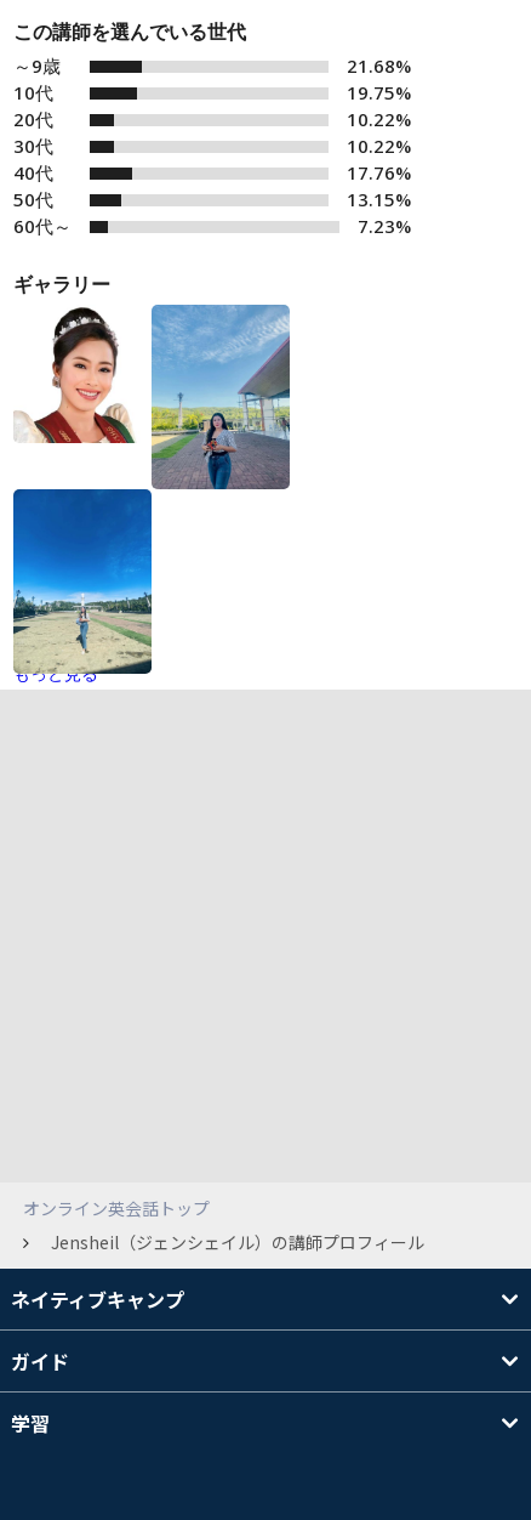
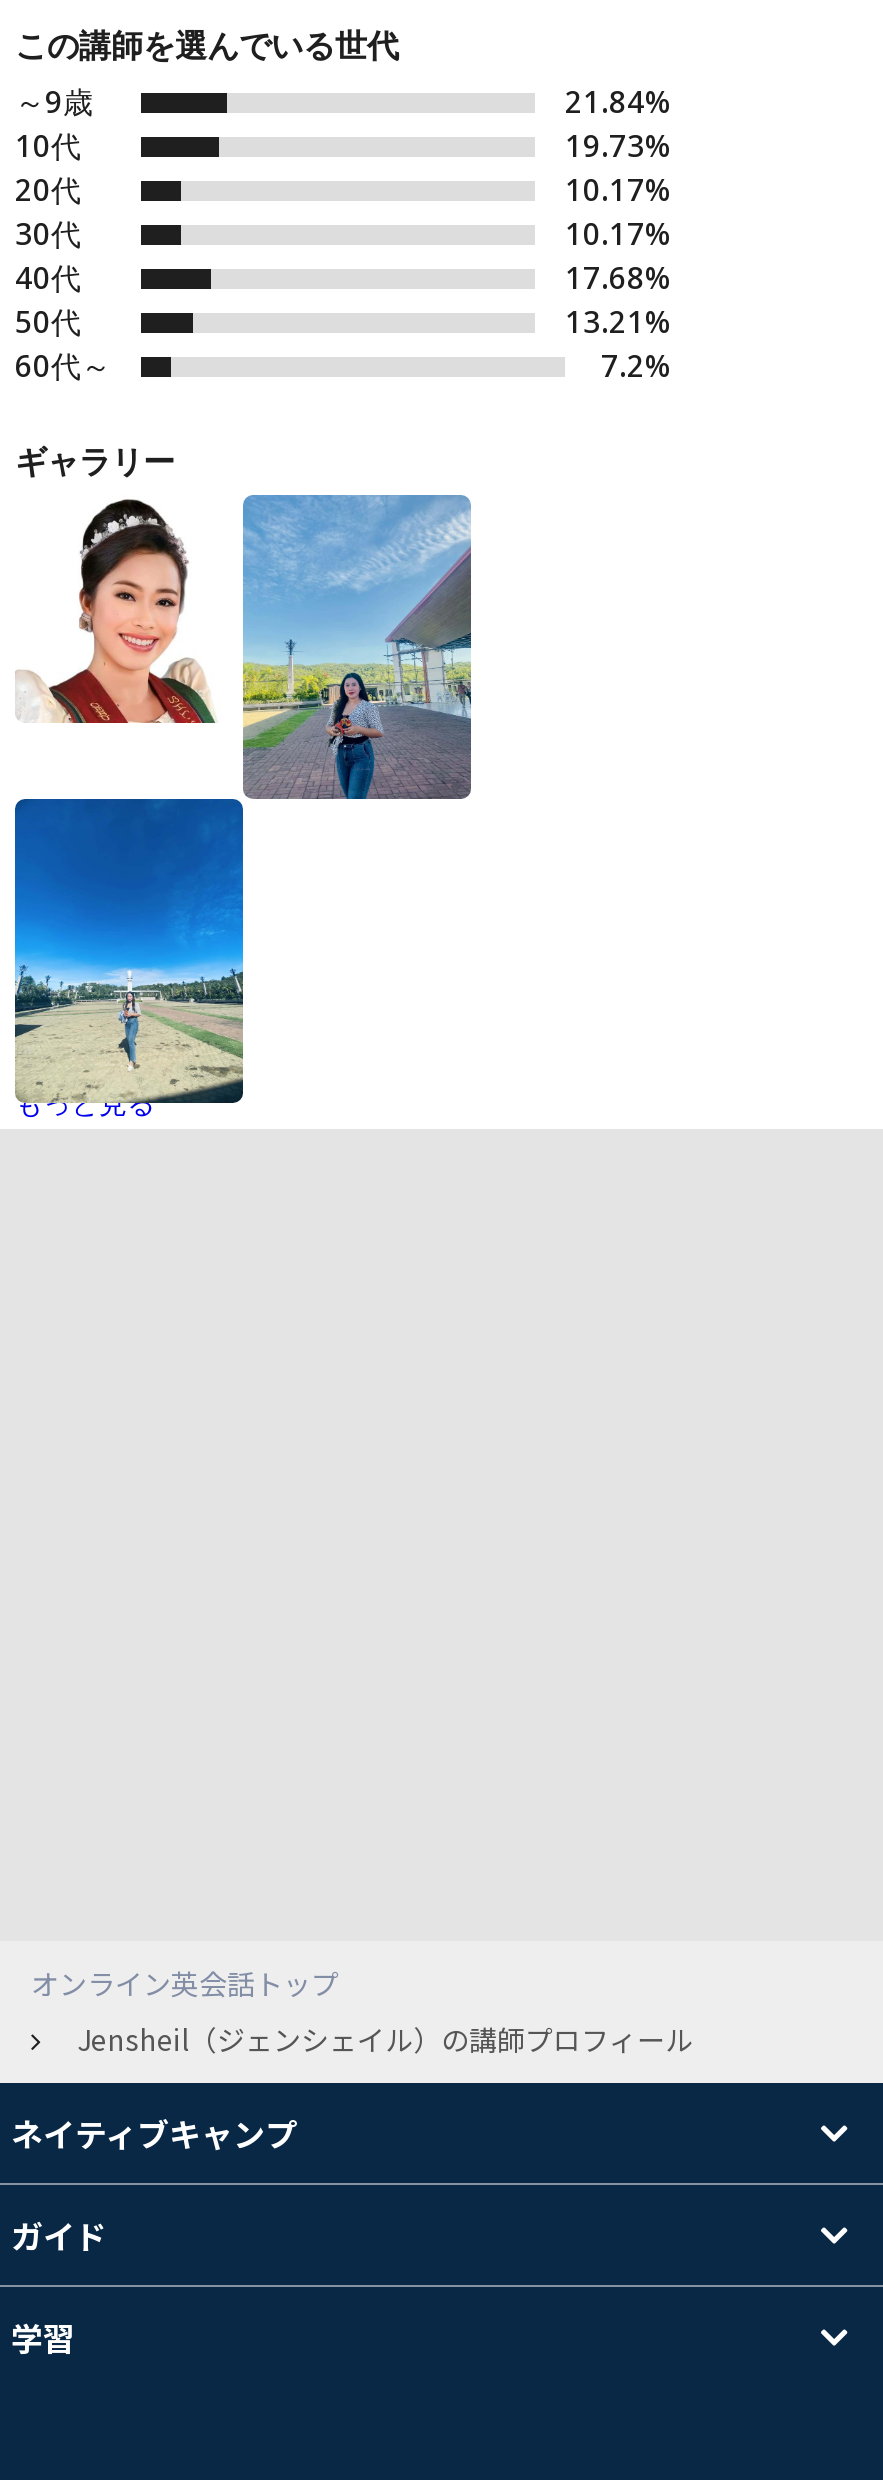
- 21.68%
+ 21.84%

- 19.75%
+ 19.73%

- 10.22%
+ 10.17%

- 10.22%
+ 10.17%

- 17.76%
+ 17.68%

- 13.15%
+ 13.21%

- 7.23%
+ 7.2%
